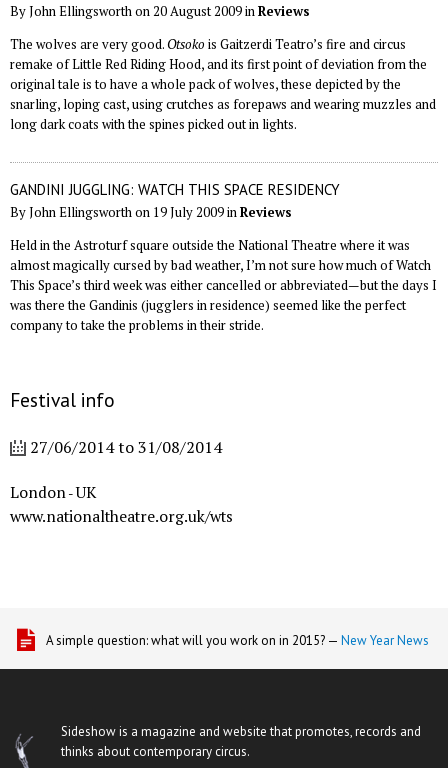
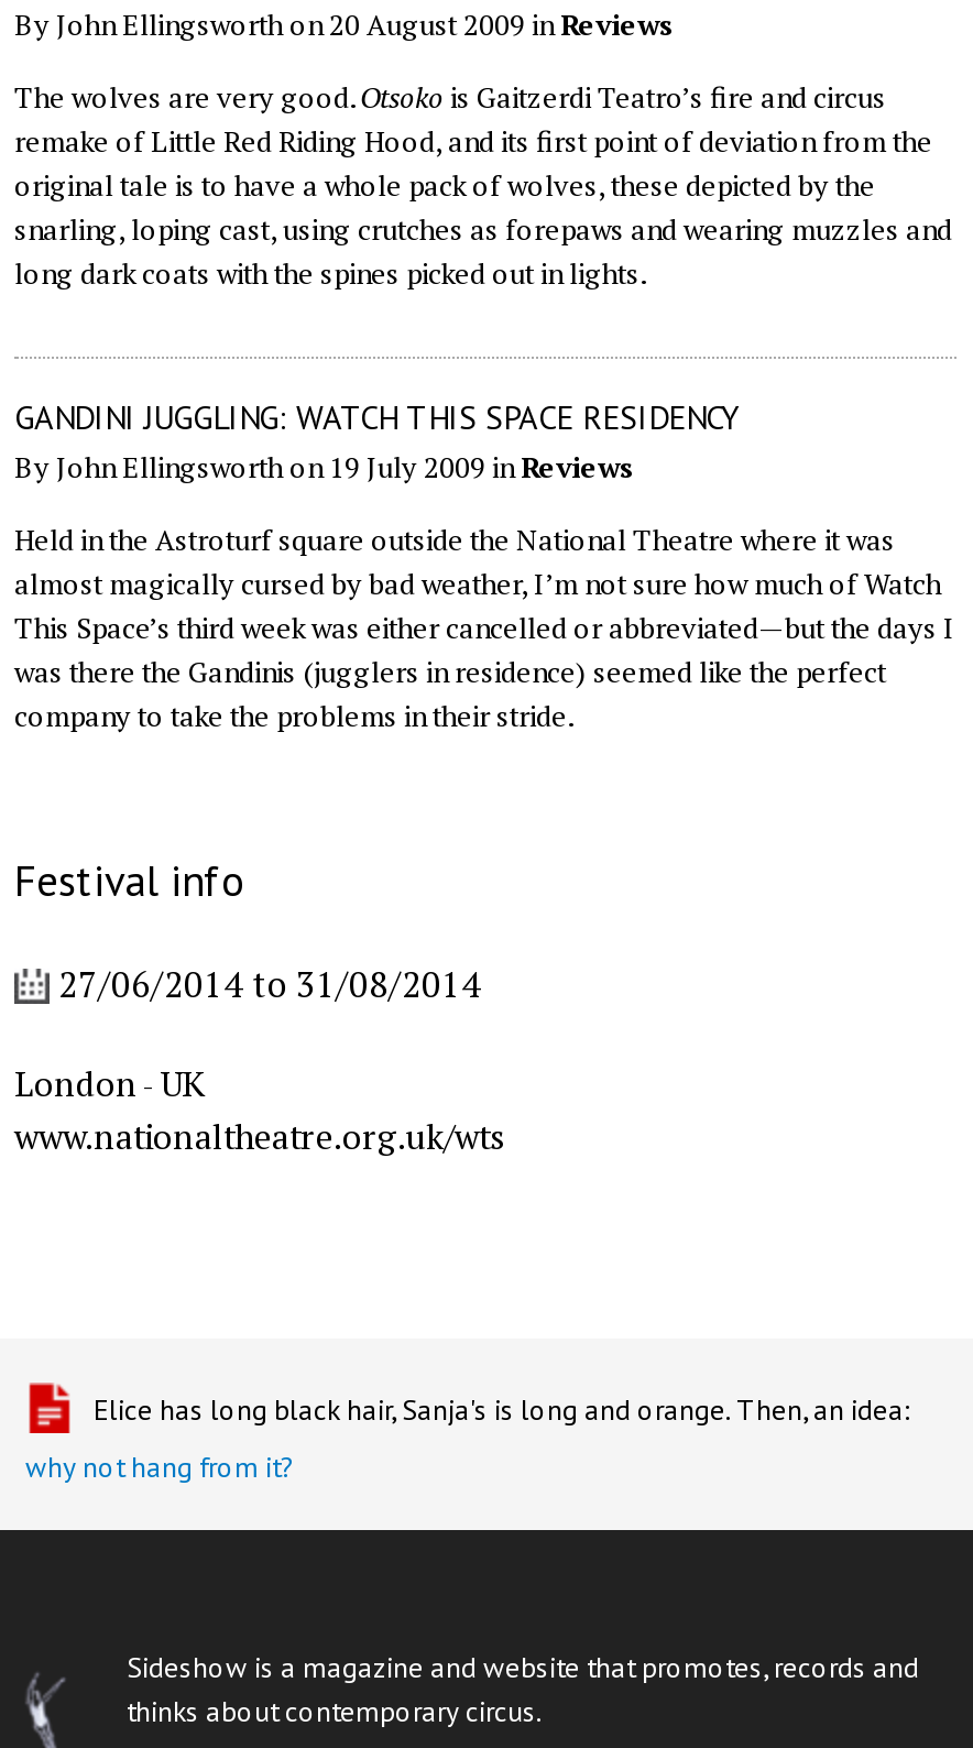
- A simple question: what will you work on in 2015? — New Year News
+ Elice has long black hair, Sanja's is long and orange. Then, an idea:
+ why not hang from it?
